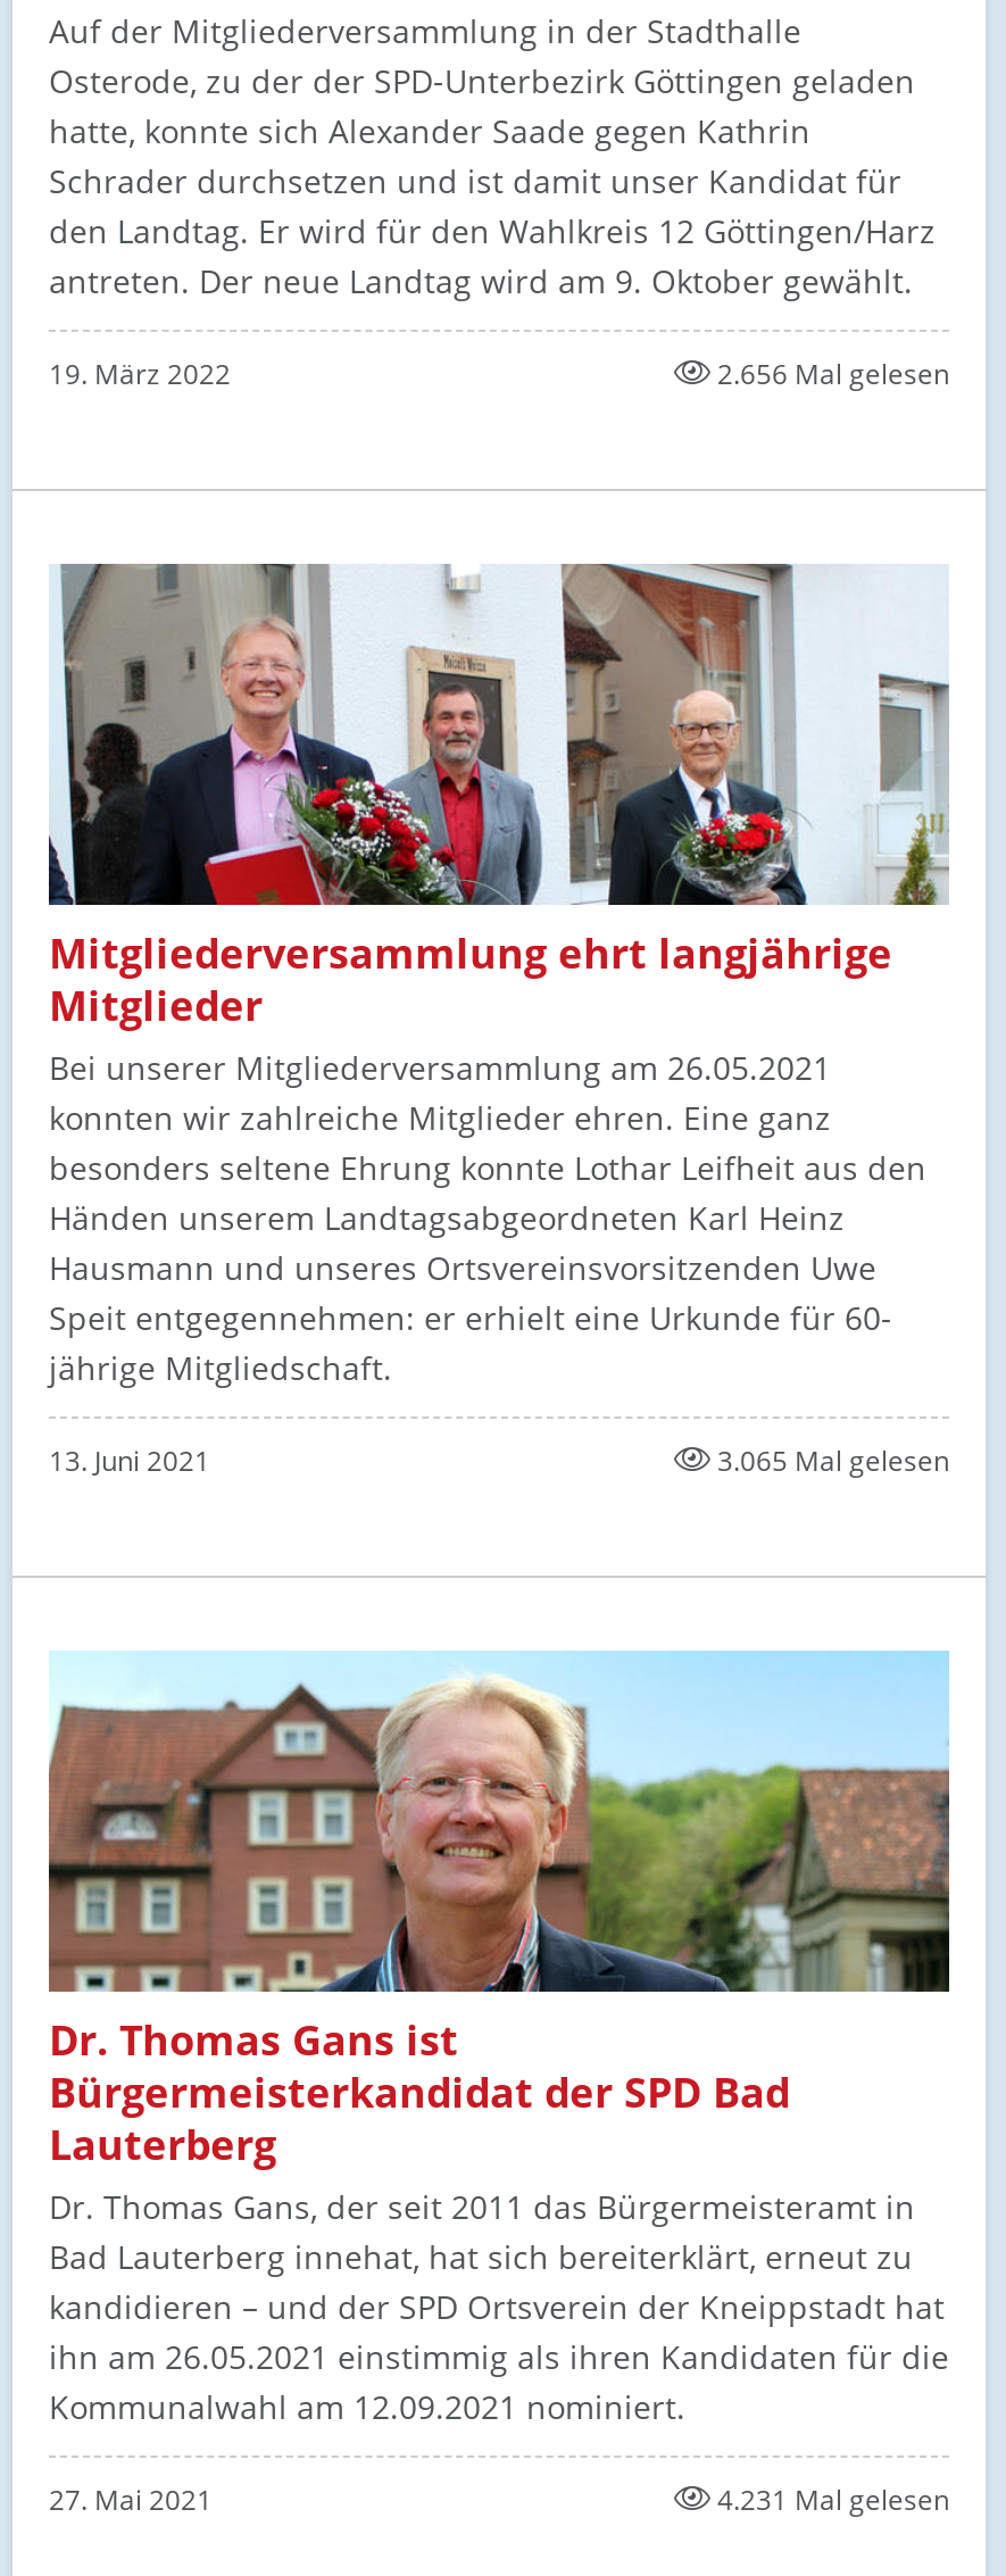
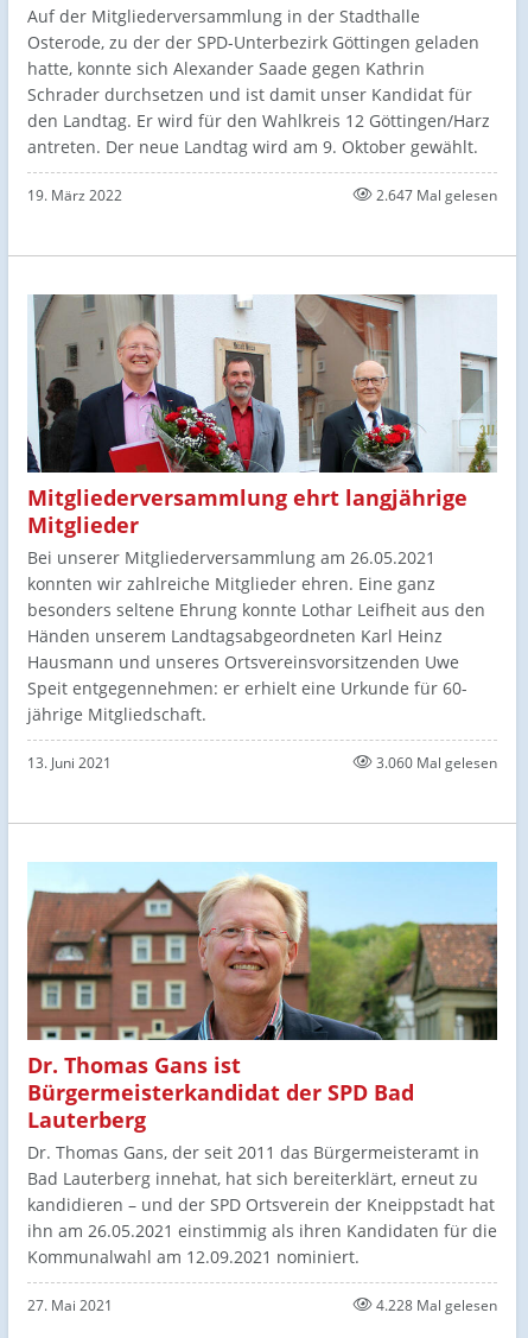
- 2.656 Mal gelesen
+ 2.647 Mal gelesen

- 3.065 Mal gelesen
+ 3.060 Mal gelesen

- 4.231 Mal gelesen
+ 4.228 Mal gelesen
